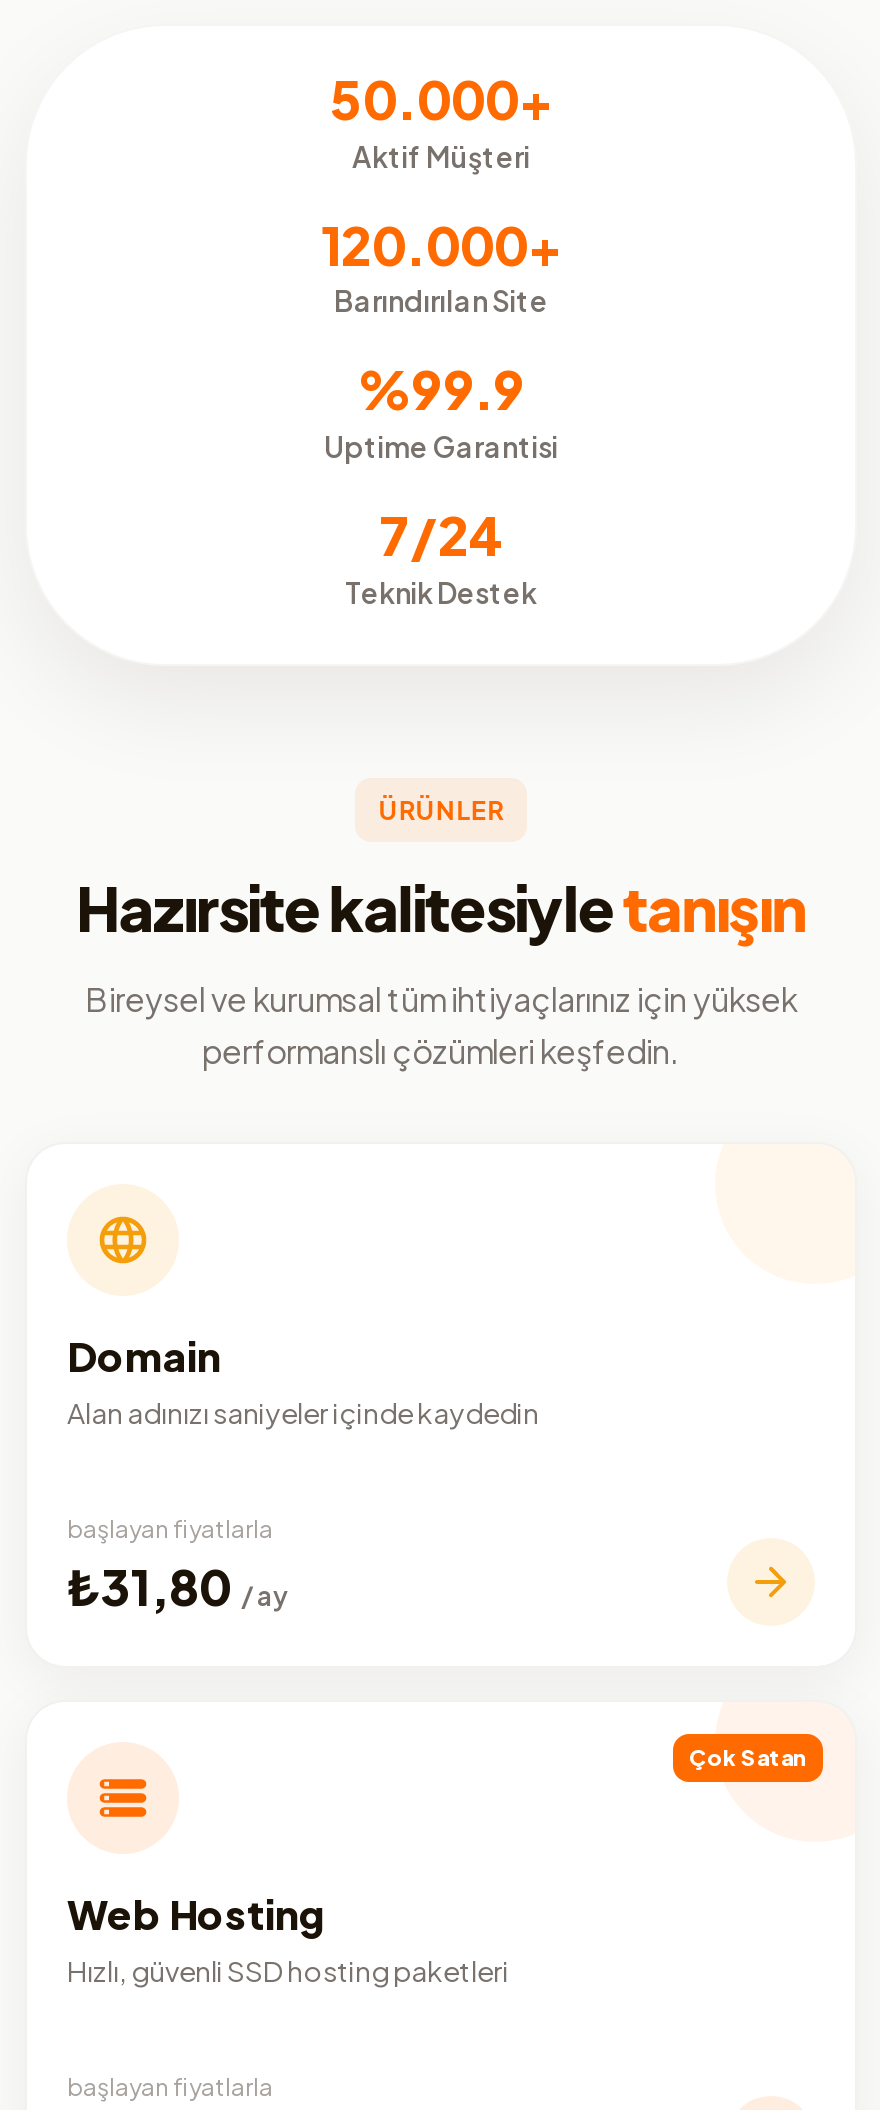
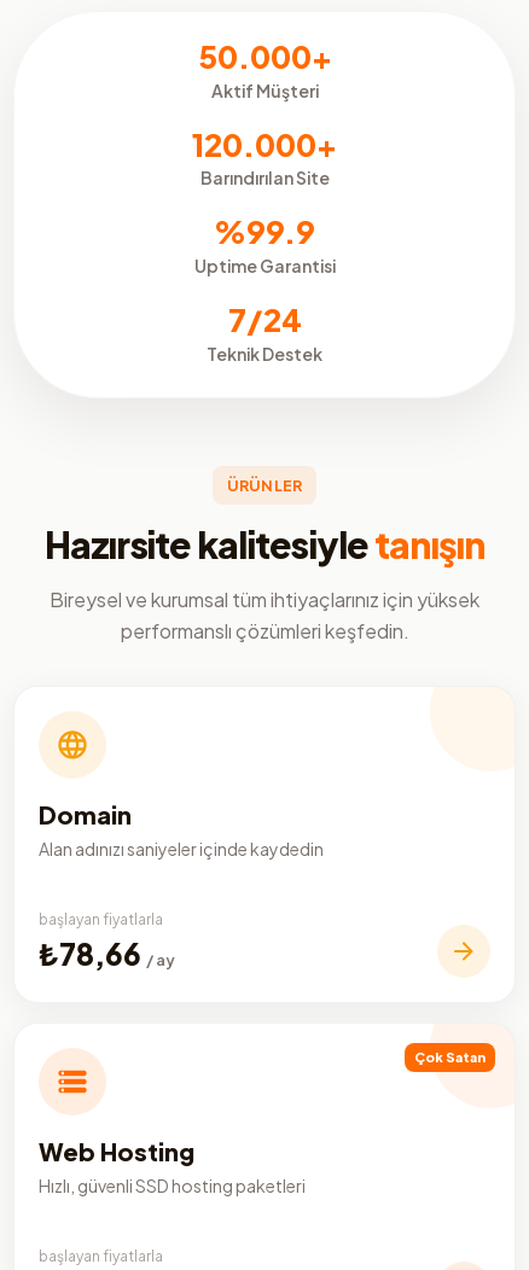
- ₺31,80 / ay
+ ₺78,66 / ay
